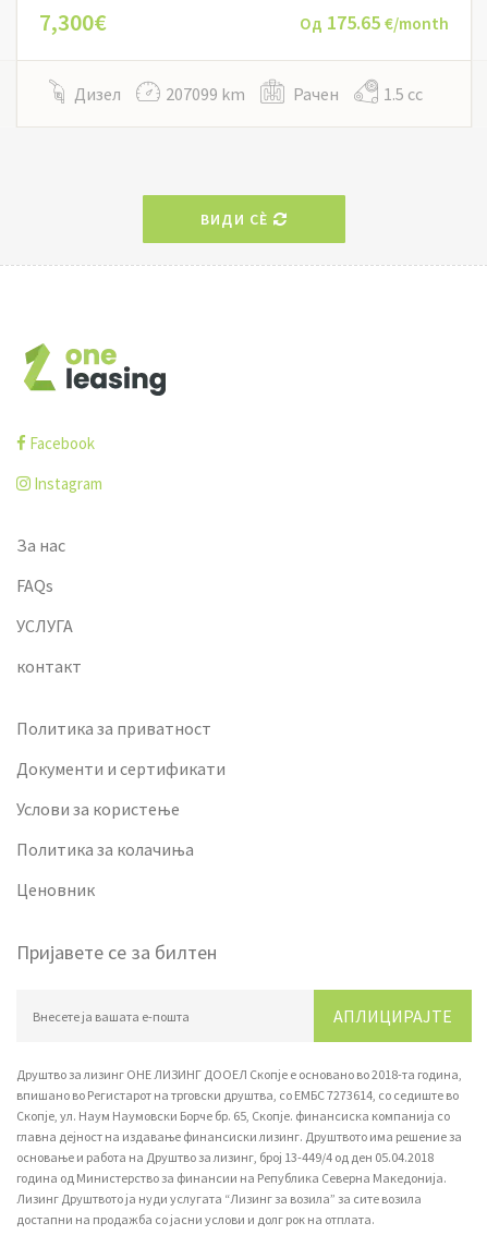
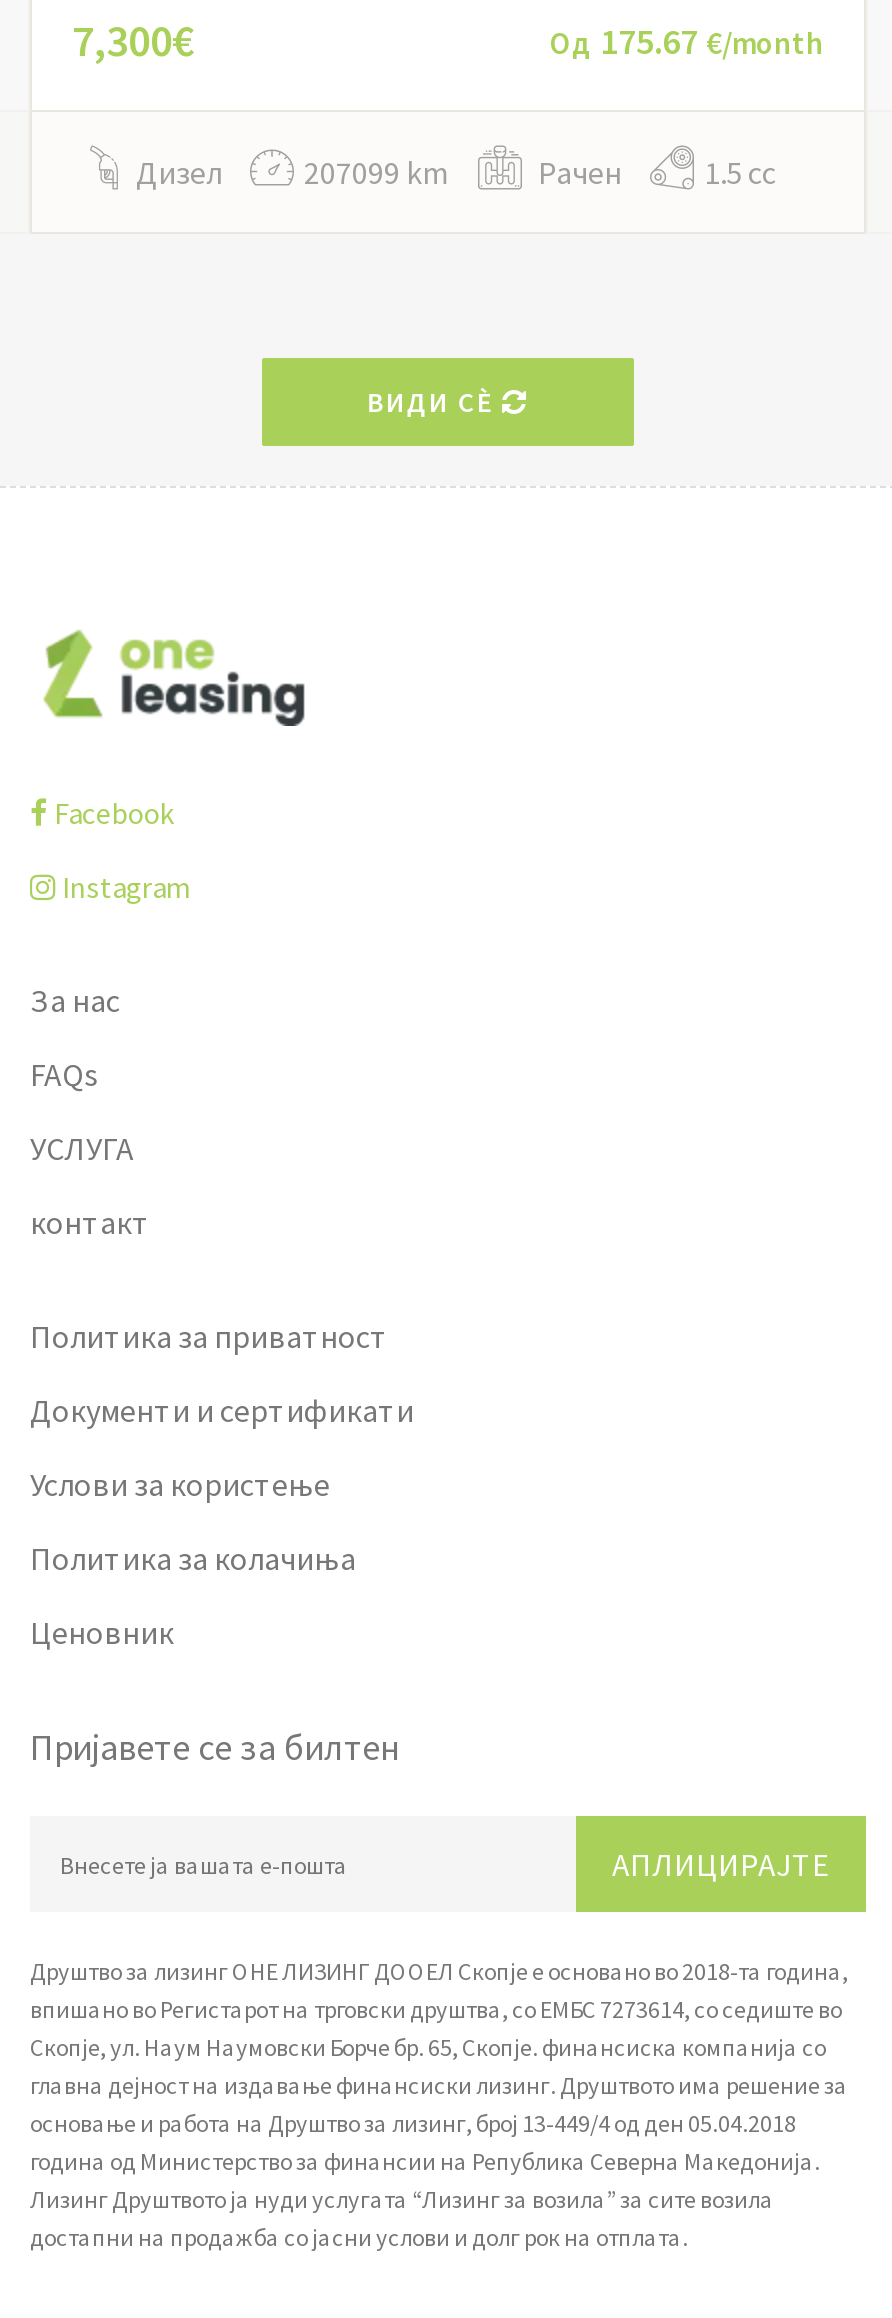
- Од 175.65 €/month
+ Од 175.67 €/month
